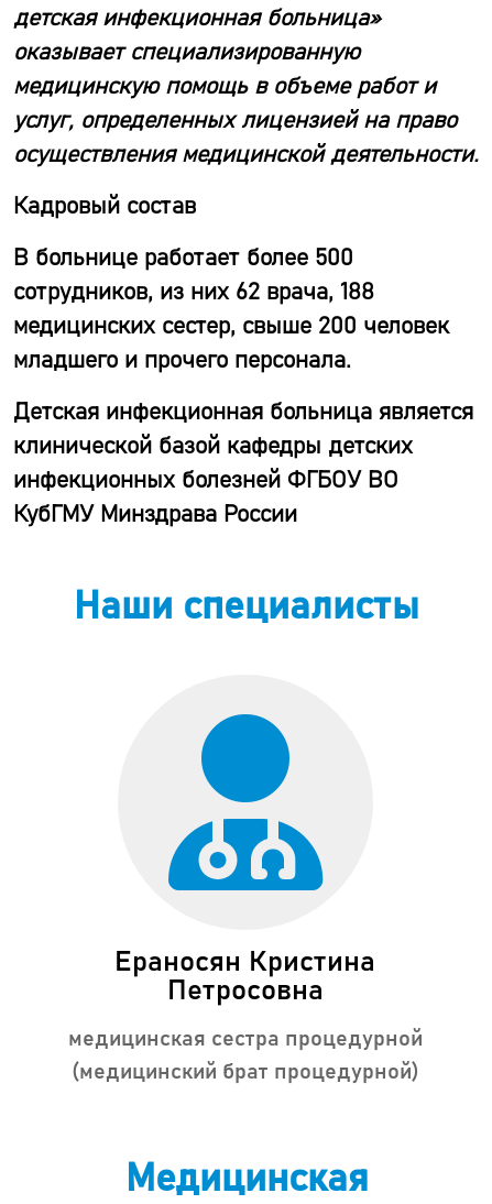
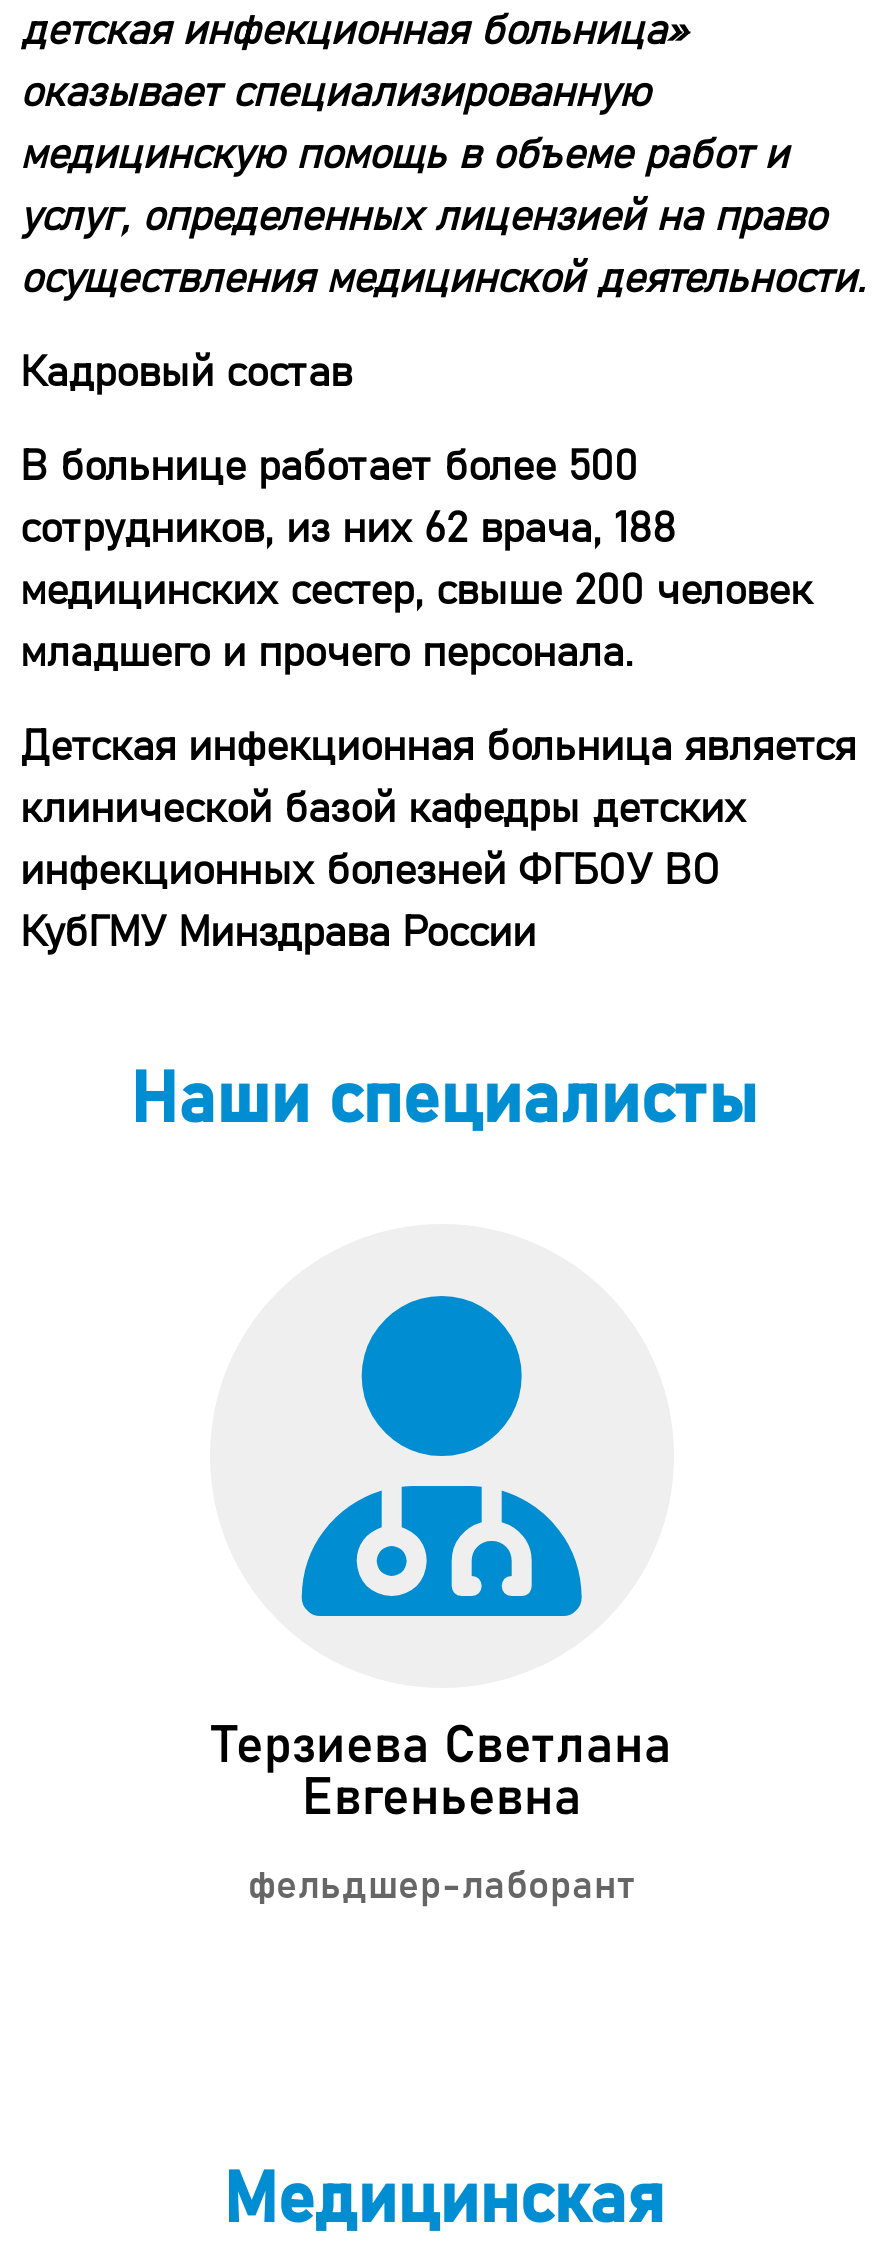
- Ераносян Кристина
- Петросовна
- медицинская сестра процедурной
- (медицинский брат процедурной)
+ Терзиева Светлана
+ Евгеньевна
+ фельдшер-лаборант
